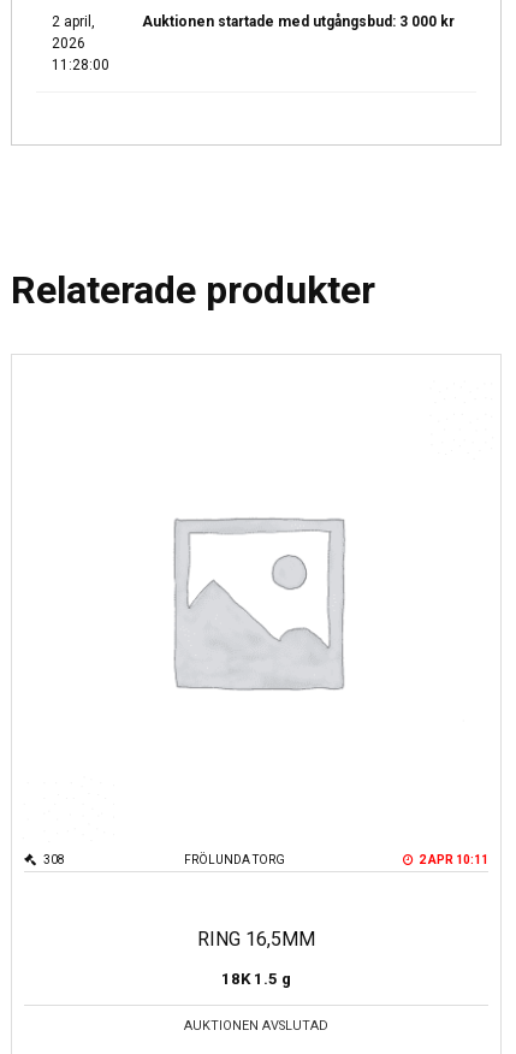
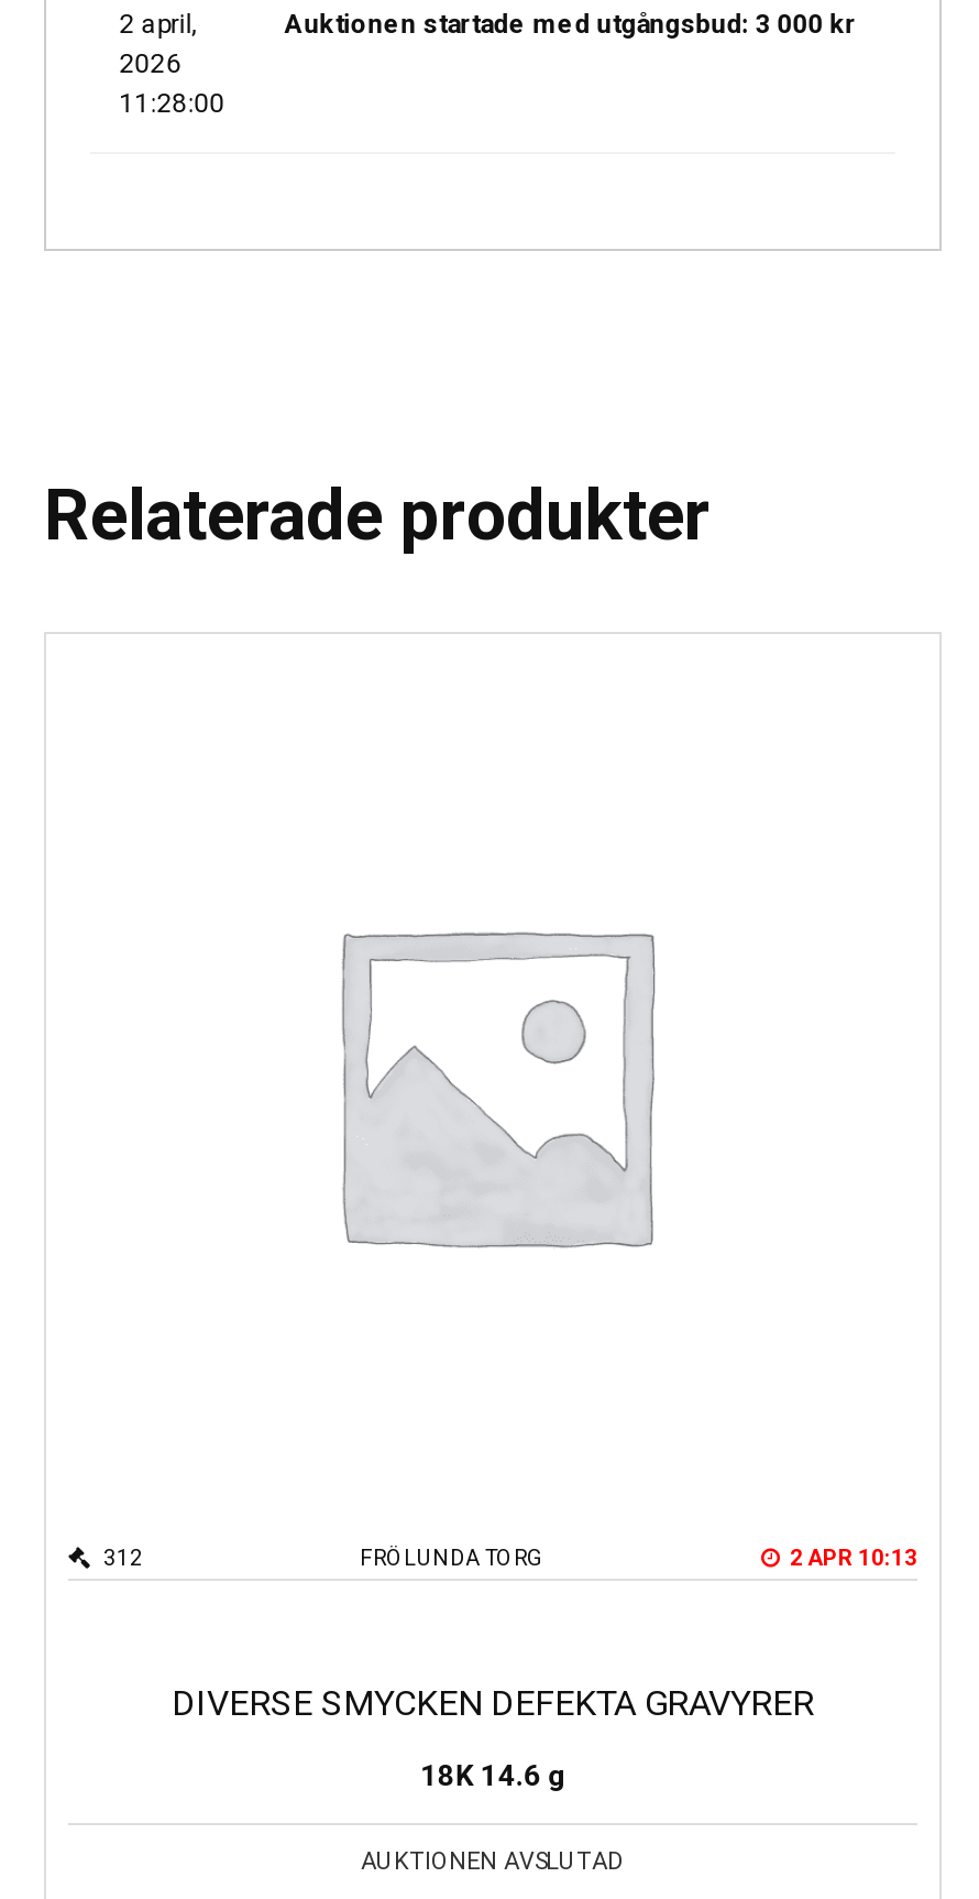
- 308
- 2 APR 10:11
+ 312
+ 2 APR 10:13

- RING 16,5MM
+ DIVERSE SMYCKEN DEFEKTA GRAVYRER

- 18K 1.5 g
+ 18K 14.6 g
